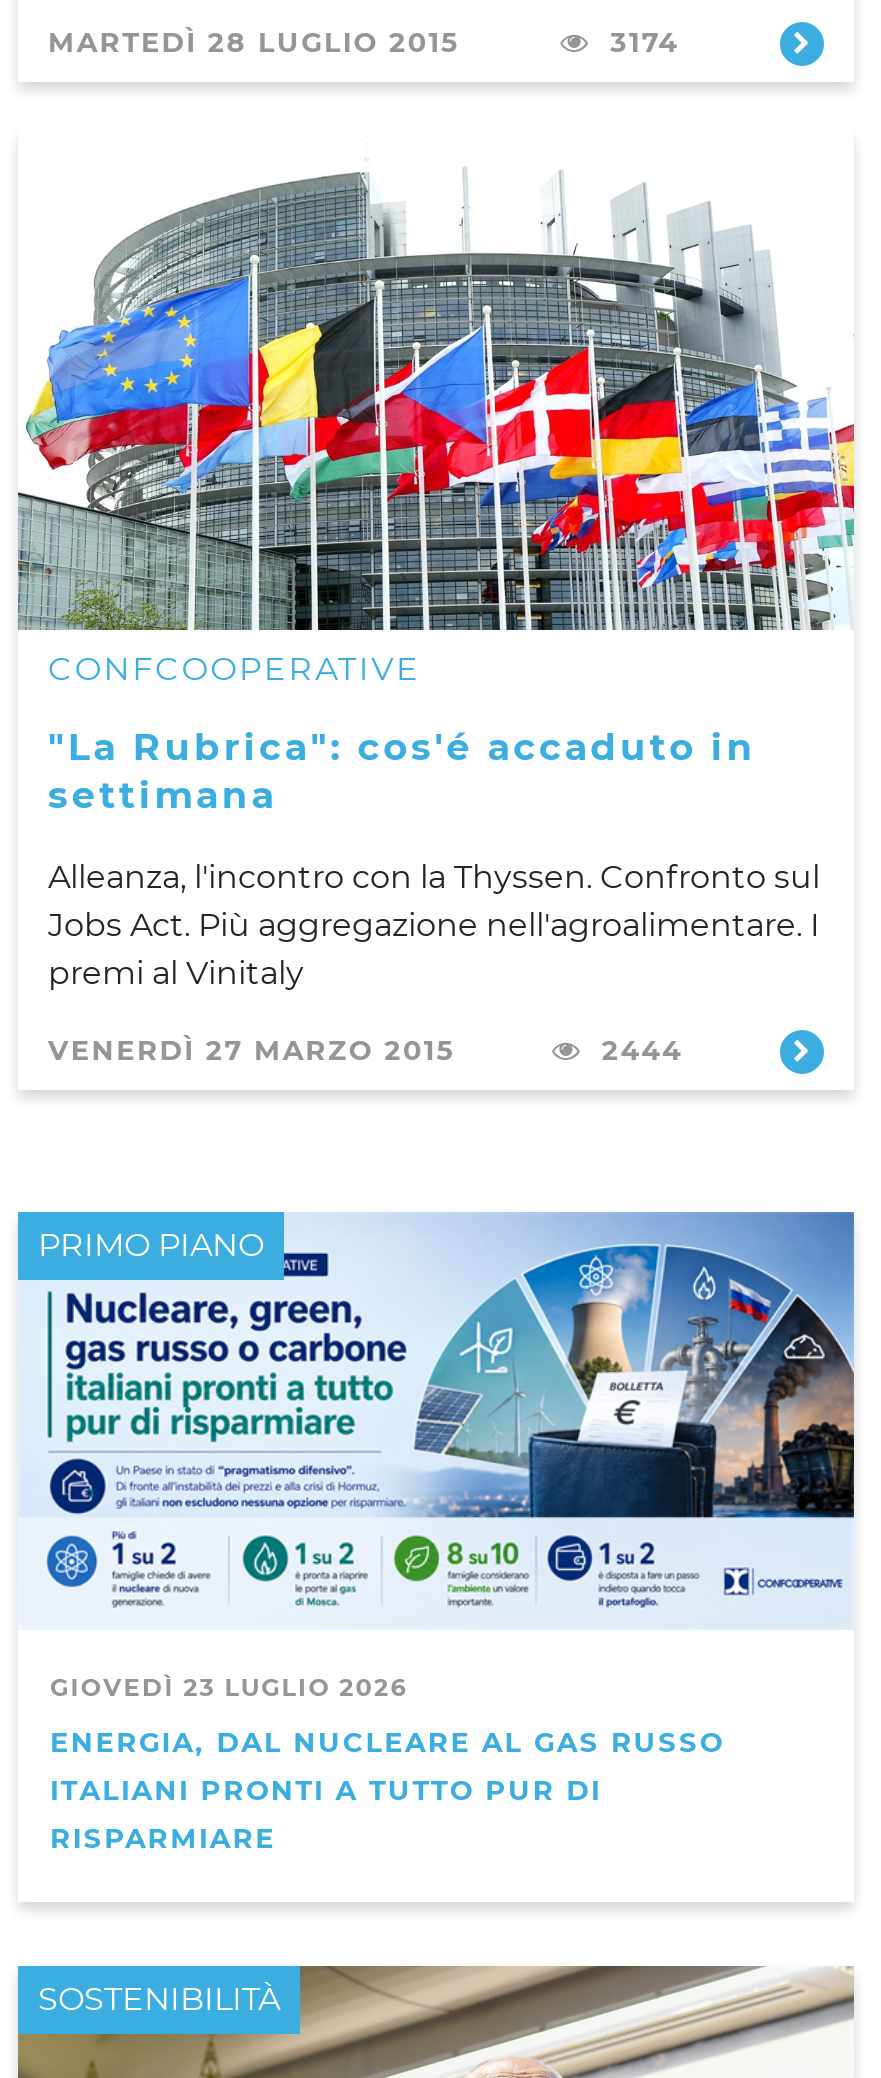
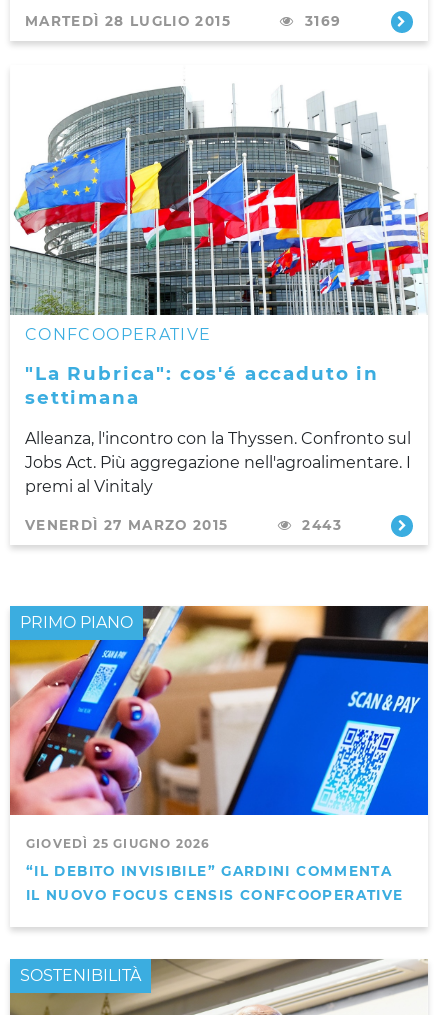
- 3174
+ 3169

- 2444
+ 2443

- [image]
- GIOVEDÌ 23 LUGLIO 2026
- ENERGIA, DAL NUCLEARE AL GAS RUSSO
- ITALIANI PRONTI A TUTTO PUR DI
- RISPARMIARE
+ [image]
+ GIOVEDÌ 25 GIUGNO 2026
+ “IL DEBITO INVISIBILE” GARDINI COMMENTA
+ IL NUOVO FOCUS CENSIS CONFCOOPERATIVE
